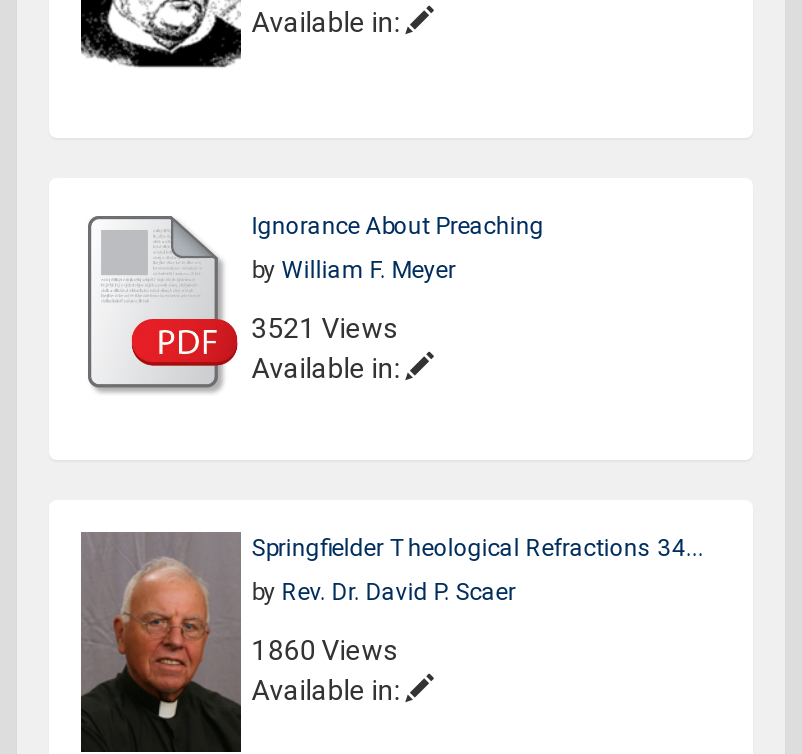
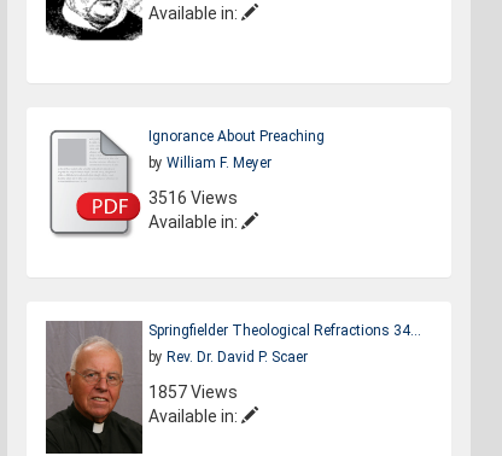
- 3521 Views
+ 3516 Views

- 1860 Views
+ 1857 Views
